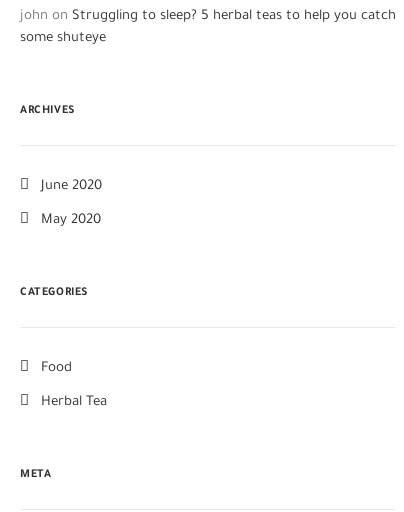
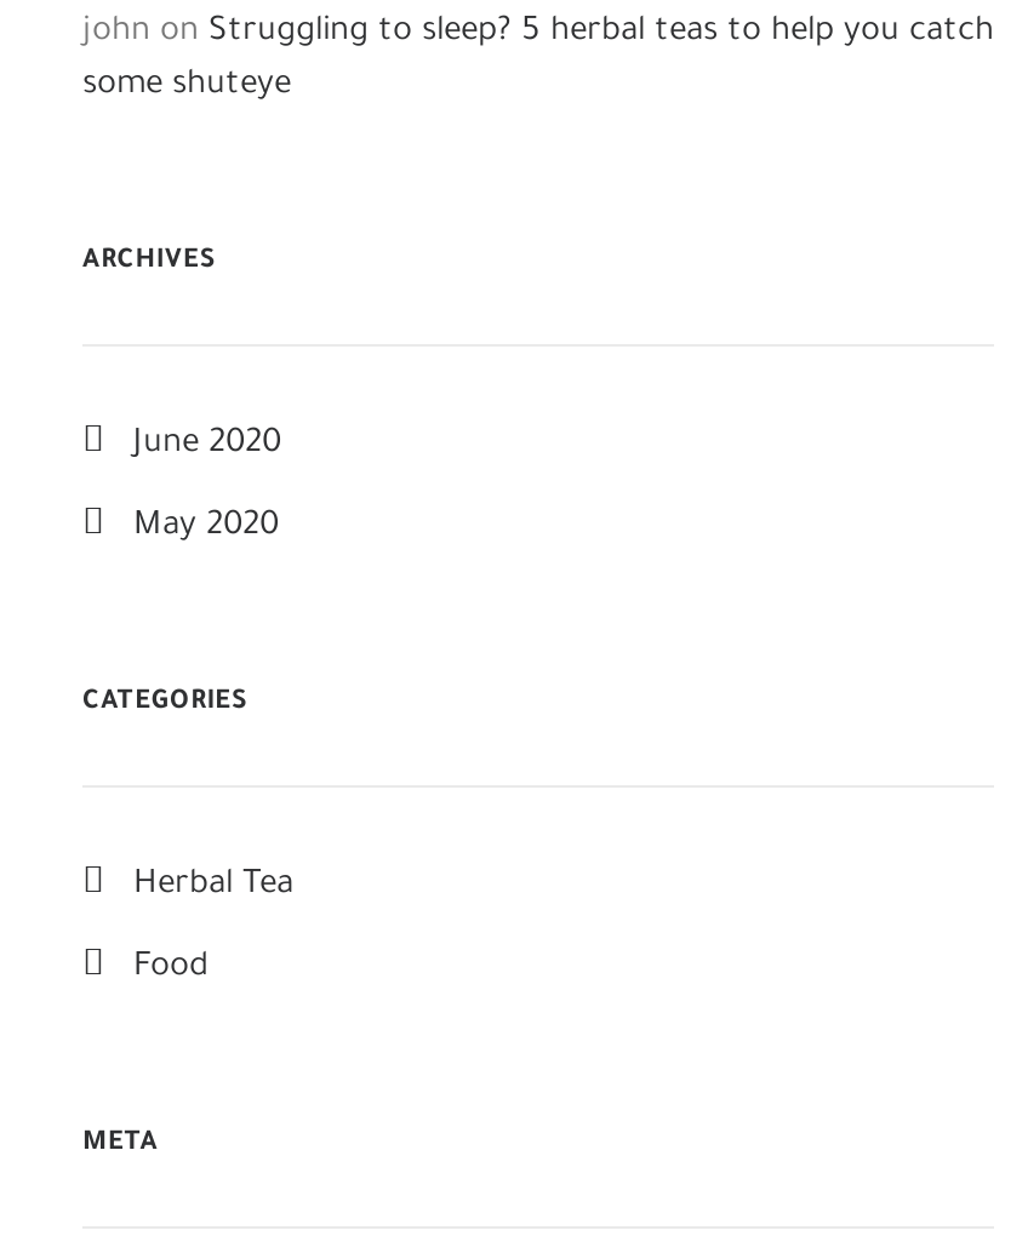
moved down: Food

moved up: Herbal Tea
